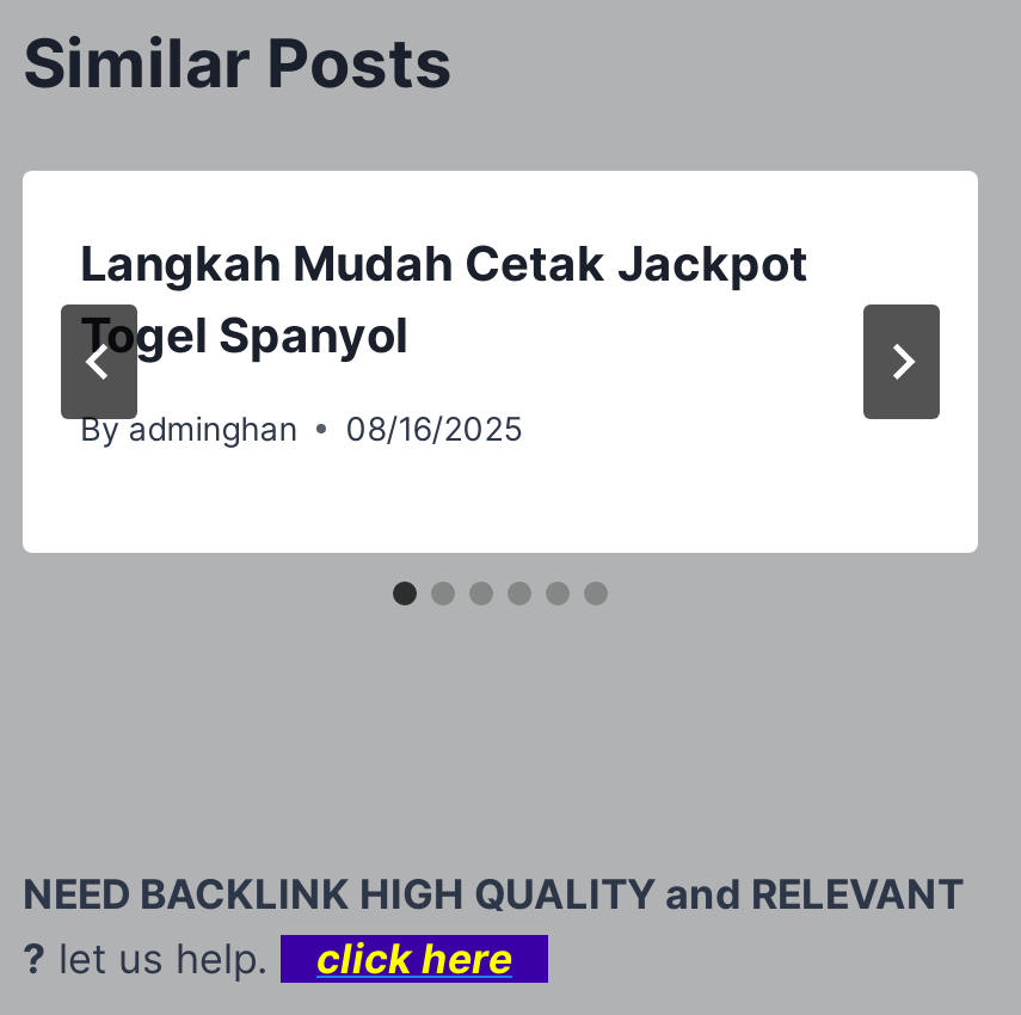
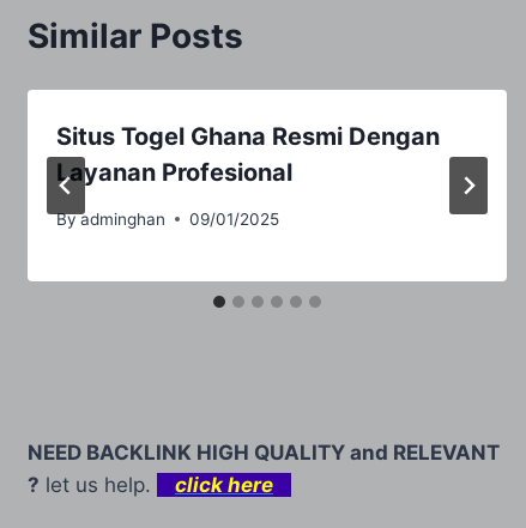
- Langkah Mudah Cetak Jackpot
- Togel Spanyol
+ Situs Togel Ghana Resmi Dengan
+ Layanan Profesional

- By adminghan 08/16/2025
+ By adminghan 09/01/2025
